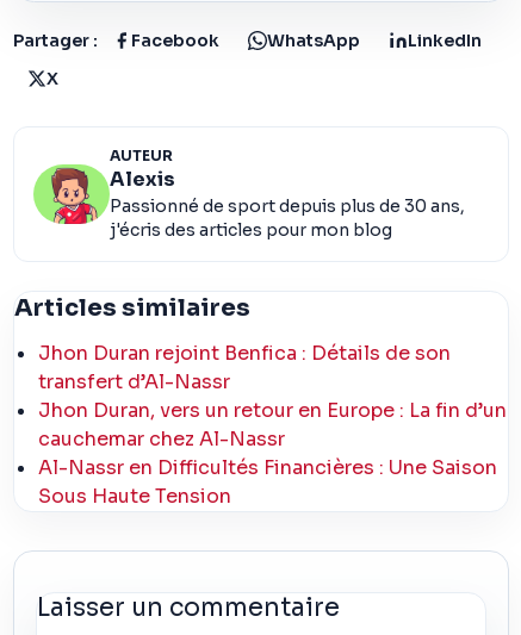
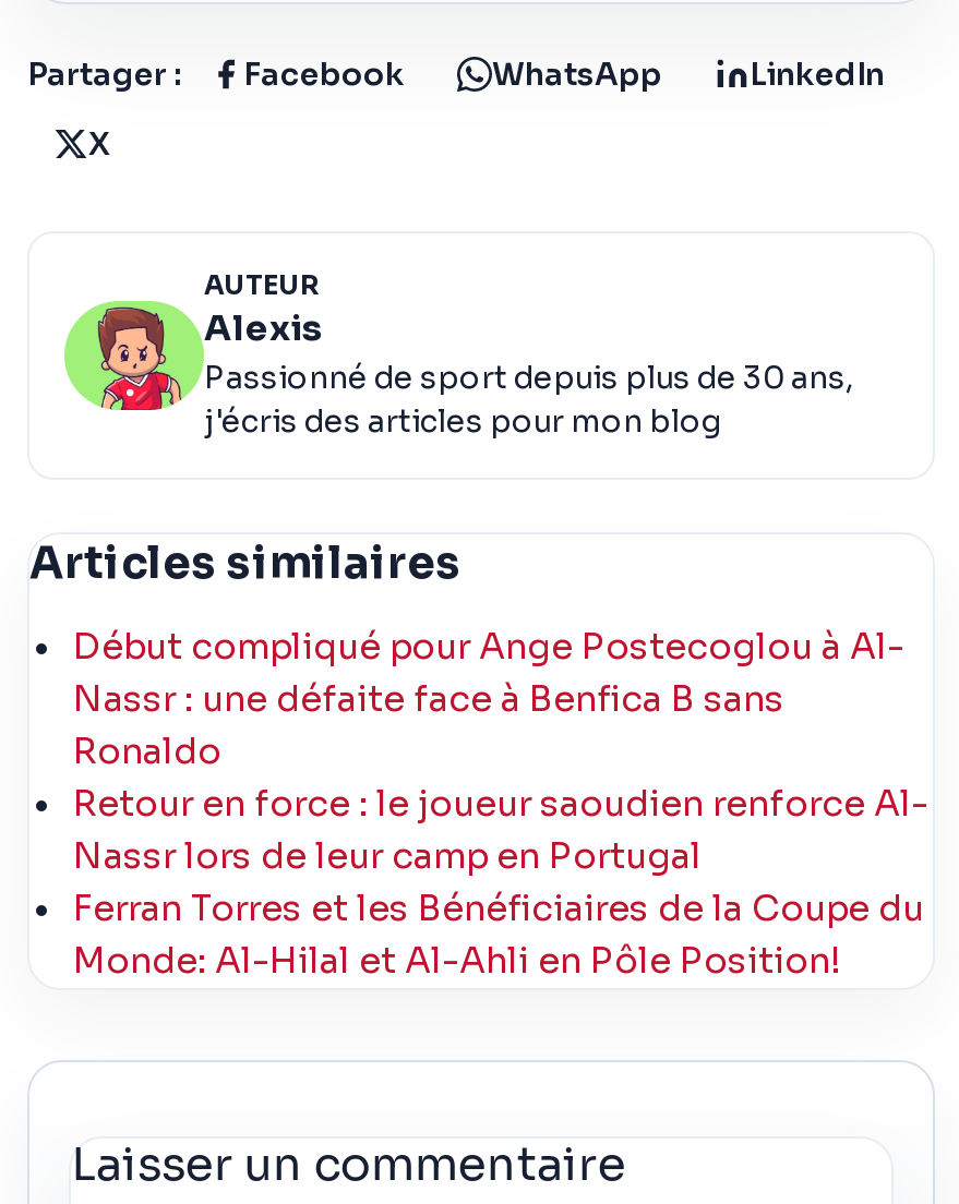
- Jhon Duran rejoint Benfica : Détails de son
- transfert d’Al-Nassr
- Jhon Duran, vers un retour en Europe : La fin d’un
- cauchemar chez Al-Nassr
- Al-Nassr en Difficultés Financières : Une Saison
- Sous Haute Tension
+ Début compliqué pour Ange Postecoglou à Al-
+ Nassr : une défaite face à Benfica B sans
+ Ronaldo
+ Retour en force : le joueur saoudien renforce Al-
+ Nassr lors de leur camp en Portugal
+ Ferran Torres et les Bénéficiaires de la Coupe du
+ Monde: Al-Hilal et Al-Ahli en Pôle Position!
